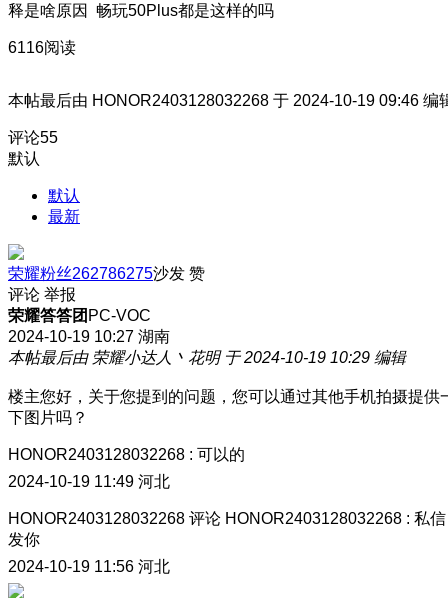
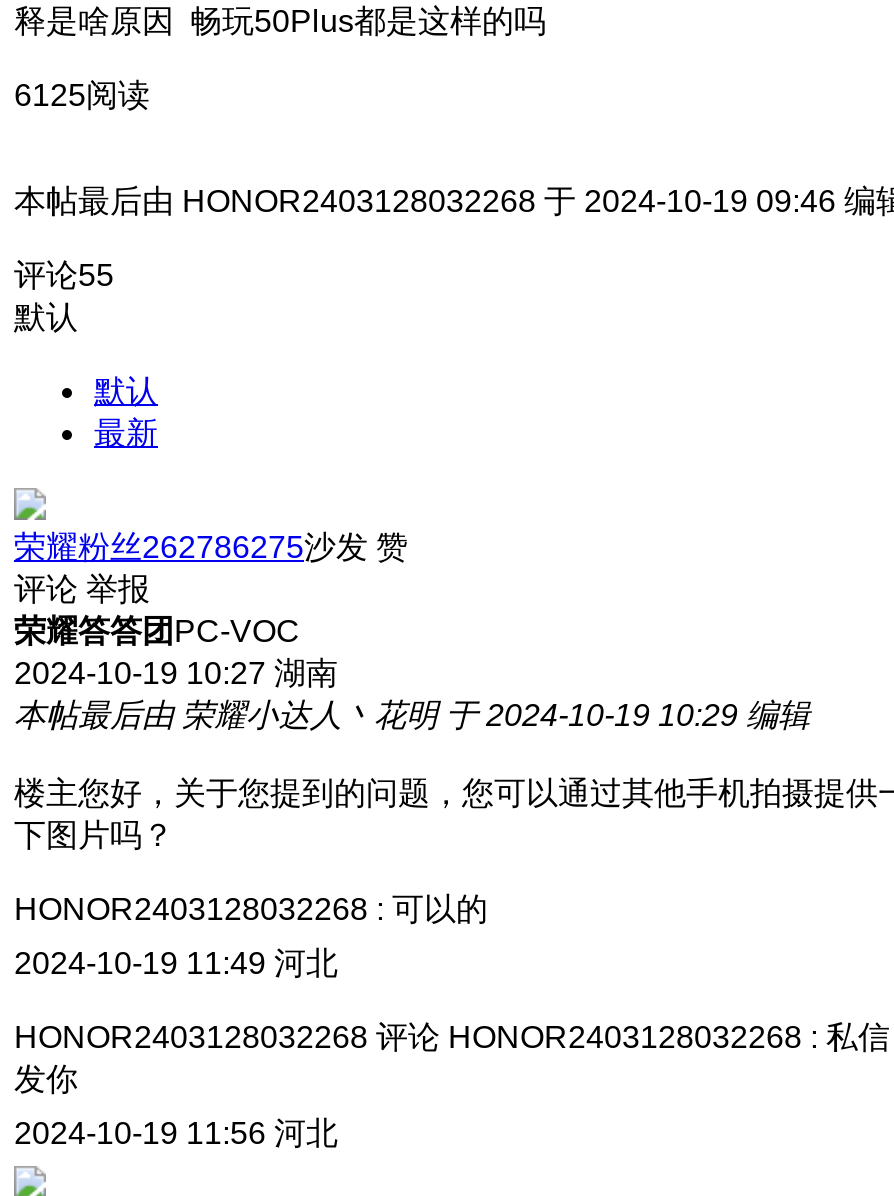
- 6116阅读
+ 6125阅读
